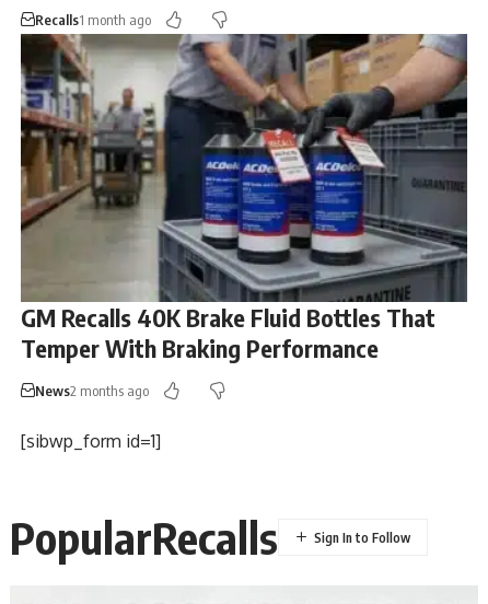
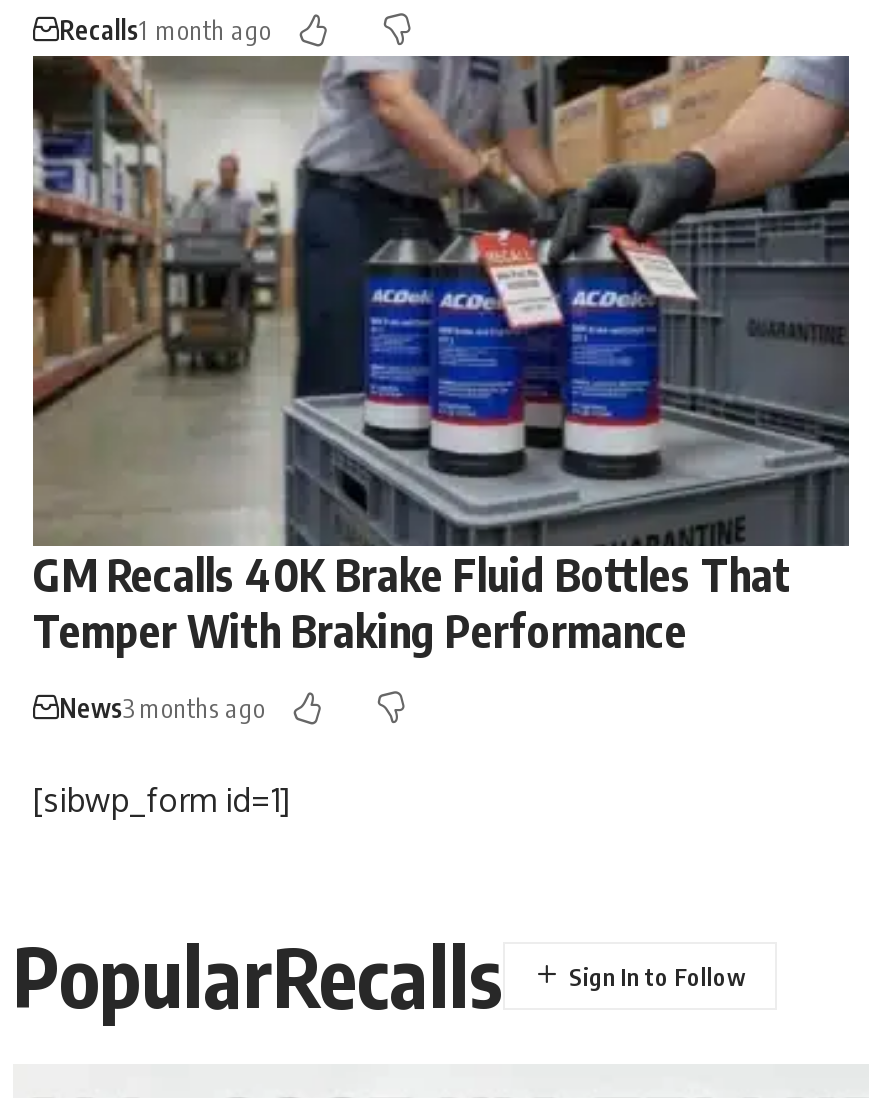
- News2 months ago
+ News3 months ago
